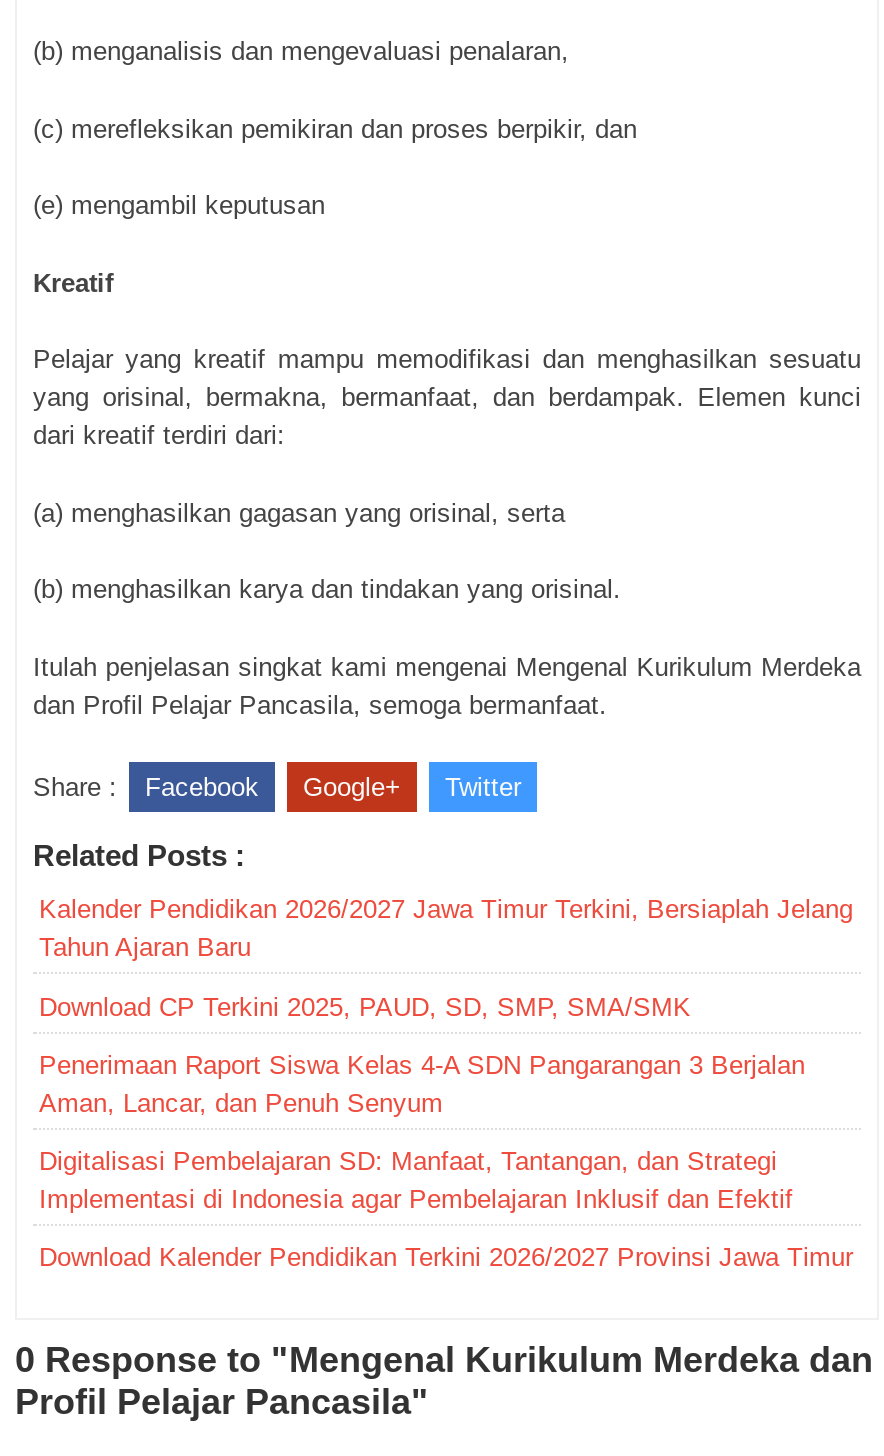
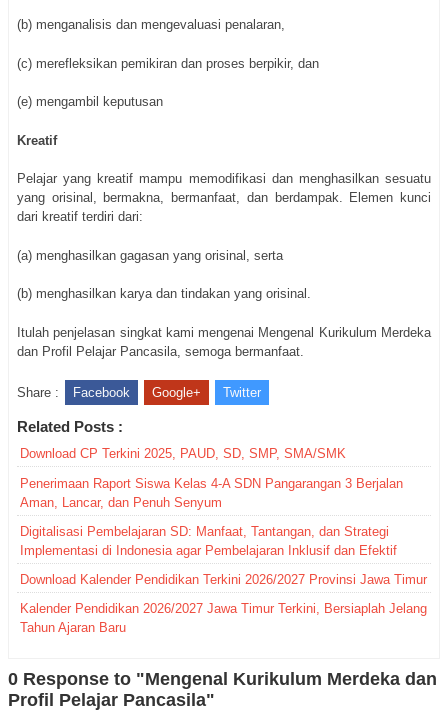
moved down: Kalender Pendidikan 2026/2027 Jawa Timur Terkini, Bersiaplah Jelang | Tahun Ajaran Baru

moved up: Download CP Terkini 2025, PAUD, SD, SMP, SMA/SMK | Penerimaan Raport Siswa Kelas 4-A SDN Pangarangan 3 Berjalan | Aman, Lancar, dan Penuh Senyum | Digitalisasi Pembelajaran SD: Manfaat, Tantangan, dan Strategi | Implementasi di Indonesia agar Pembelajaran Inklusif dan Efektif | Download Kalender Pendidikan Terkini 2026/2027 Provinsi Jawa Timur
